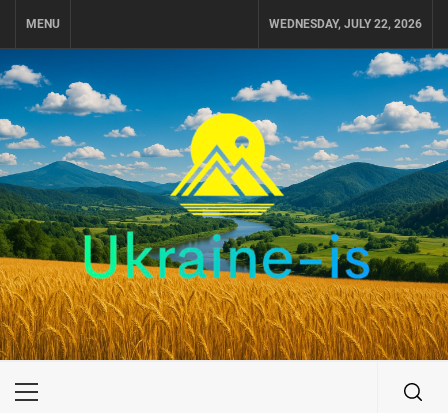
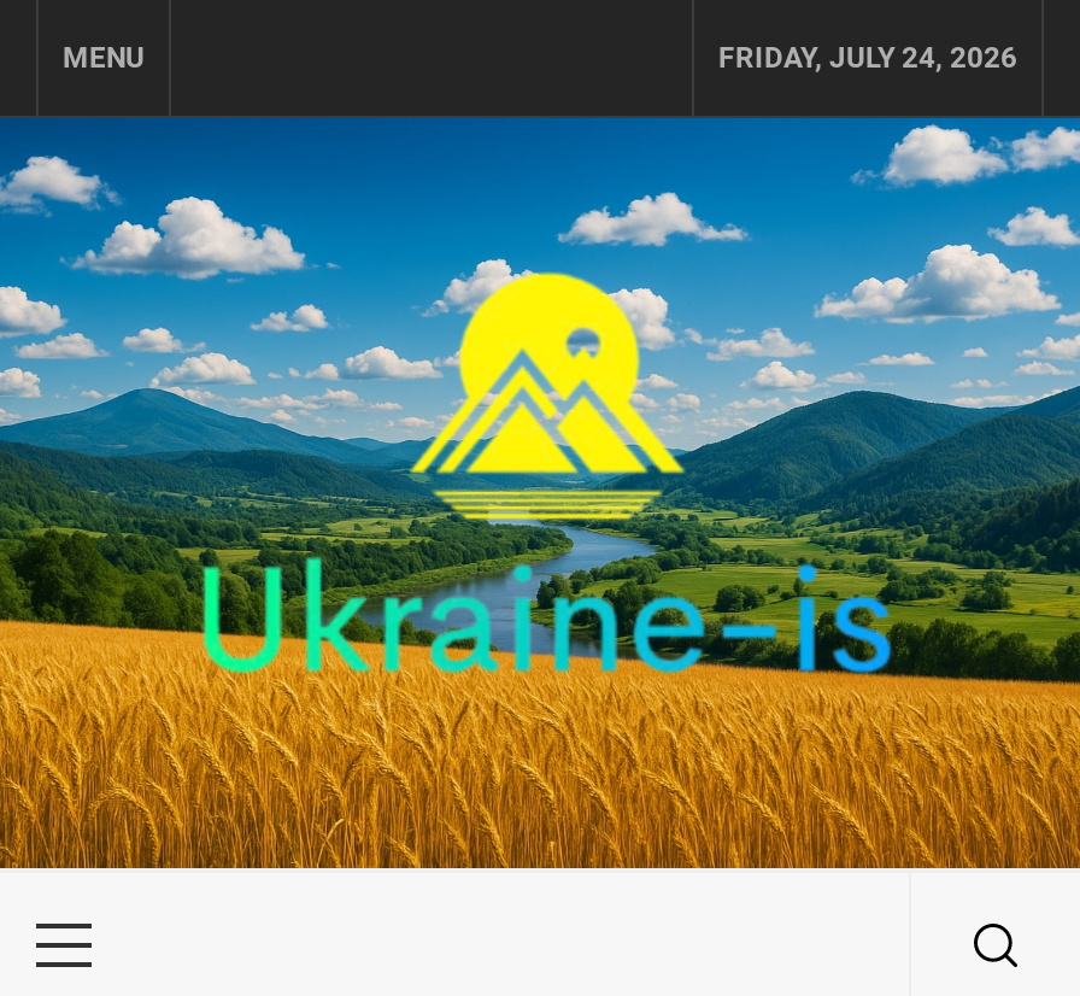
- WEDNESDAY, JULY 22, 2026
+ FRIDAY, JULY 24, 2026
